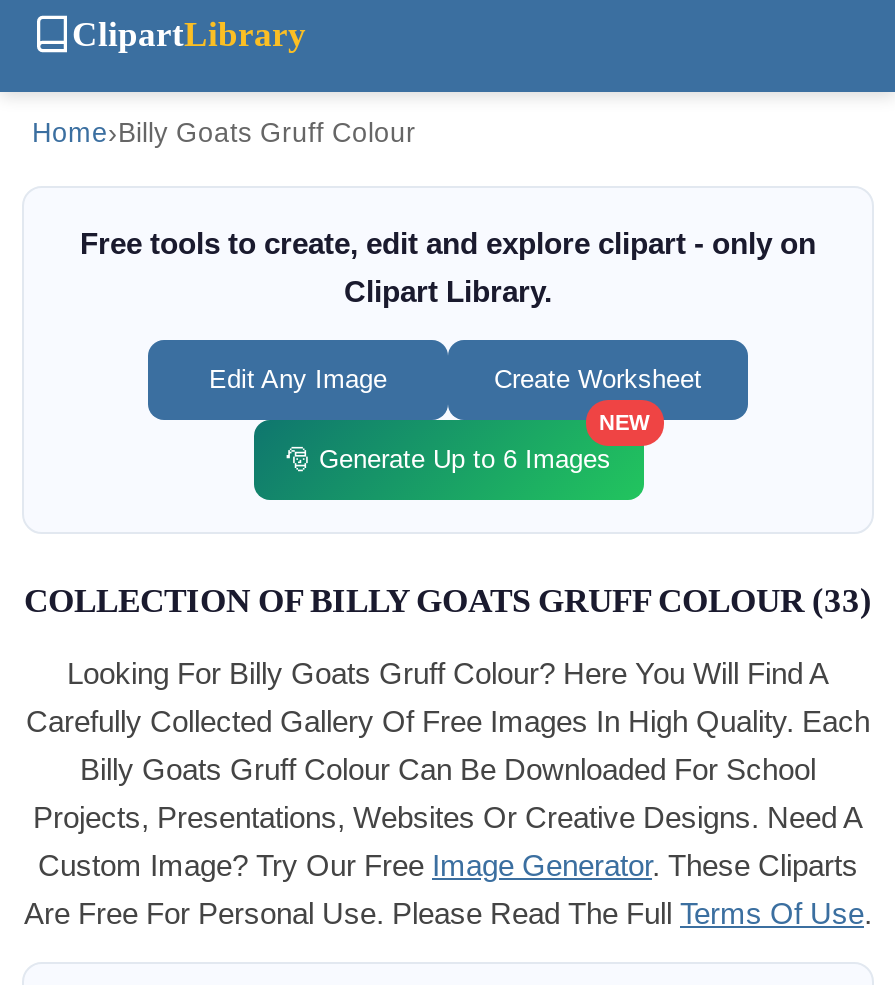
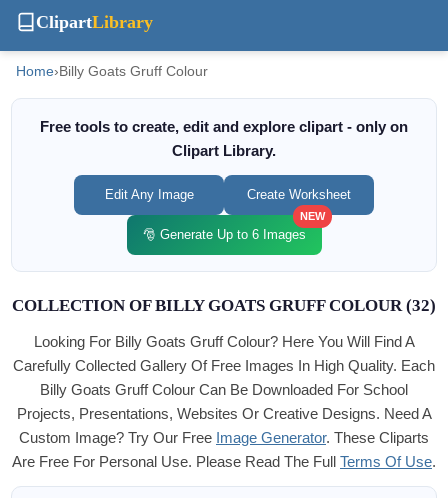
- COLLECTION OF BILLY GOATS GRUFF COLOUR (33)
+ COLLECTION OF BILLY GOATS GRUFF COLOUR (32)
